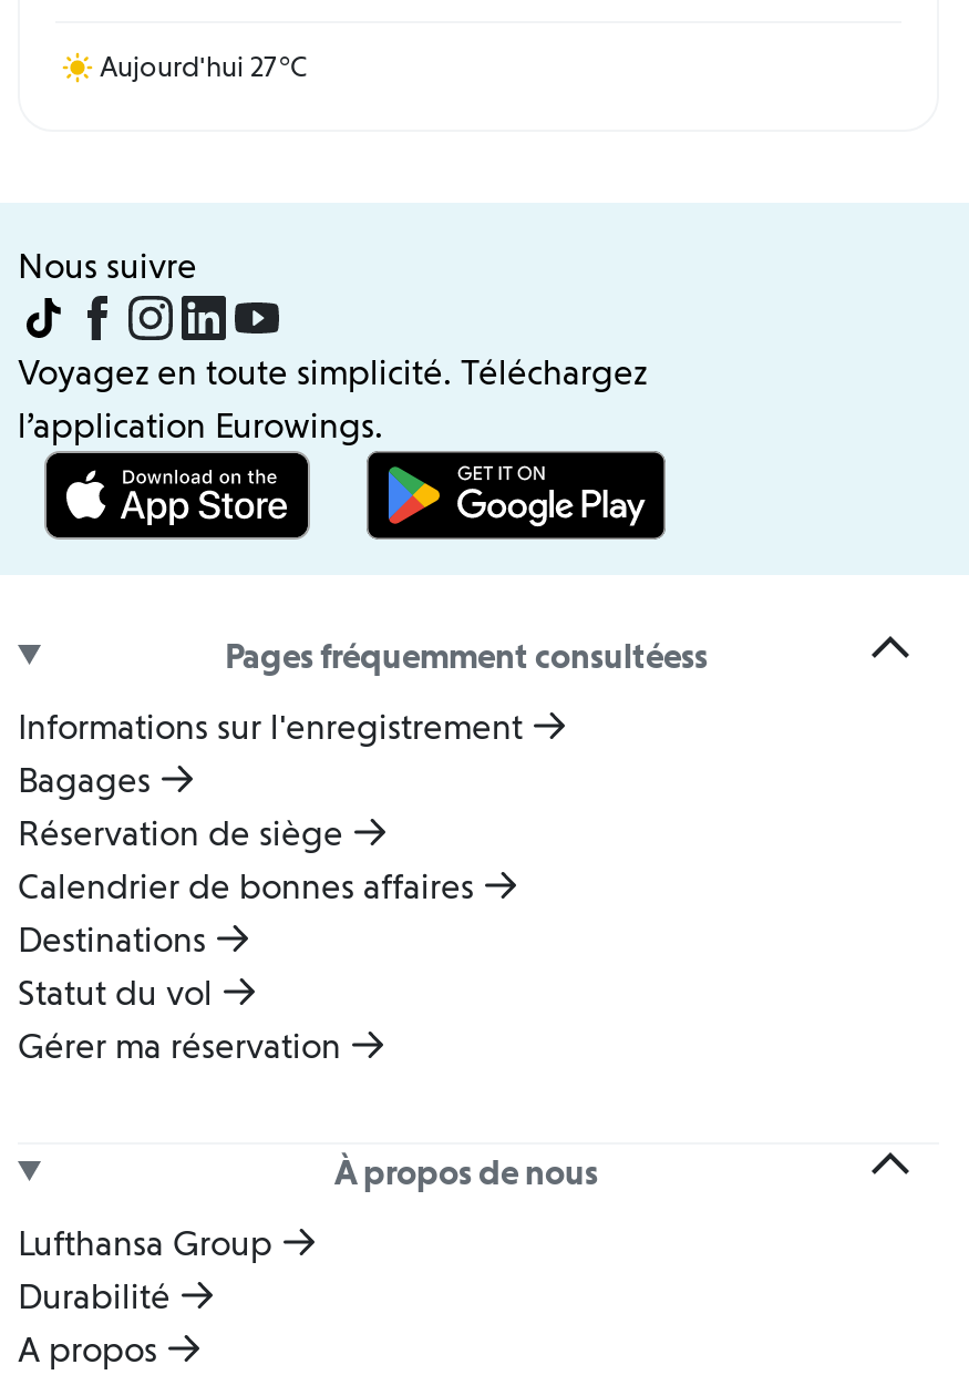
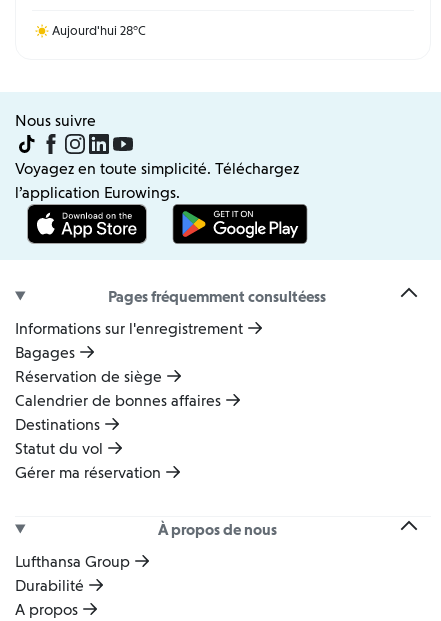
- Aujourd'hui 27°C
+ Aujourd'hui 28°C
